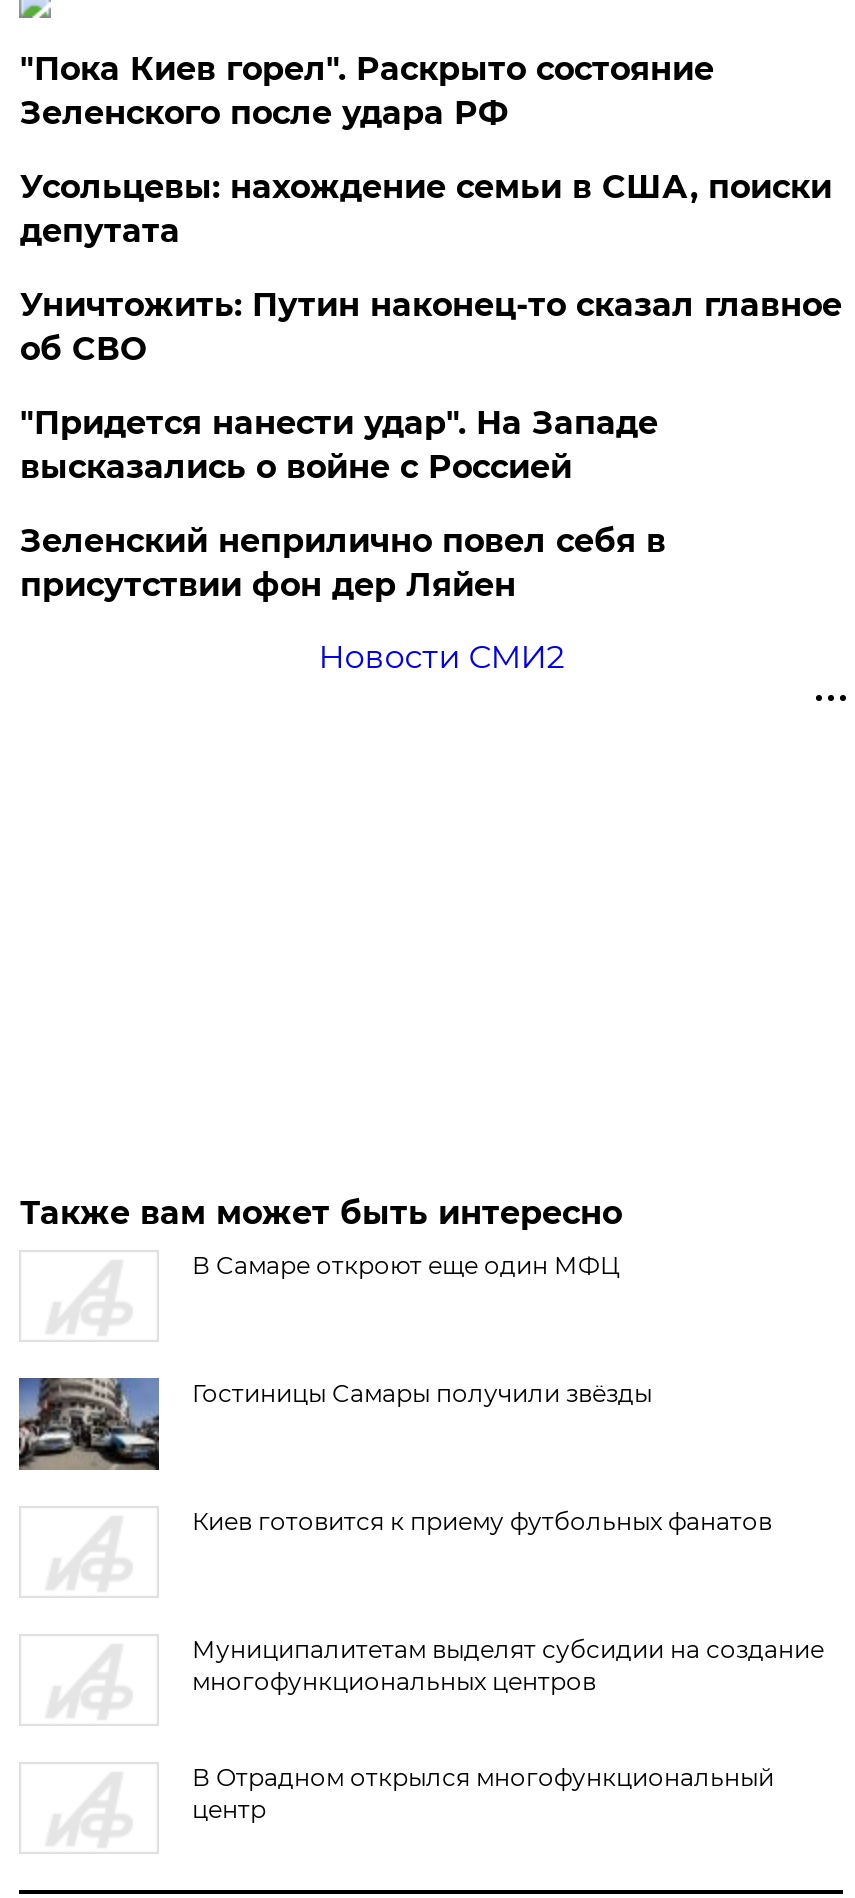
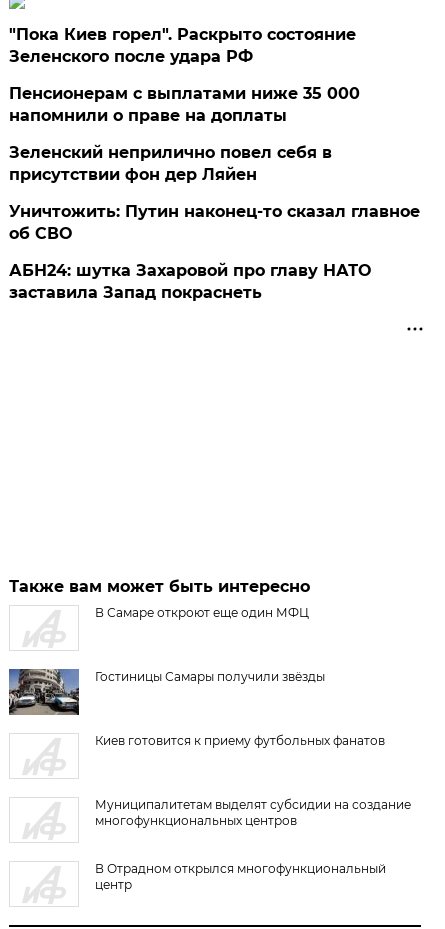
- Усольцевы: нахождение семьи в США, поиски
- депутата
- "Придется нанести удар". На Западе
- высказались о войне с Россией
+ Пенсионерам с выплатами ниже 35 000
+ напомнили о праве на доплаты

moved down: Уничтожить: Путин наконец-то сказал главное | об СВО

moved up: Зеленский неприлично повел cебя в | присутствии фон дер Ляйен

- Новости СМИ2
+ АБН24: шутка Захаровой про главу НАТО
+ заставила Запад покраснеть
